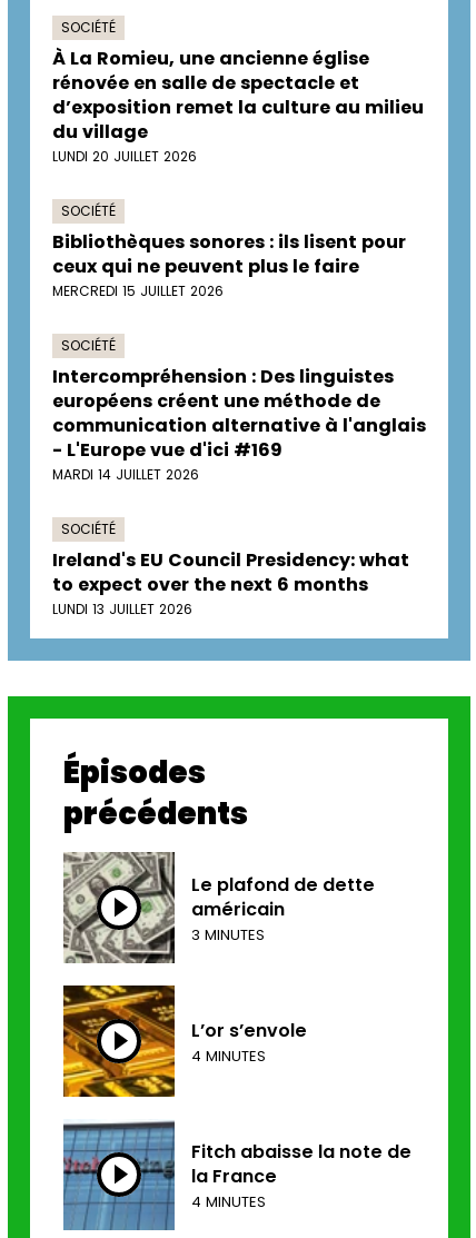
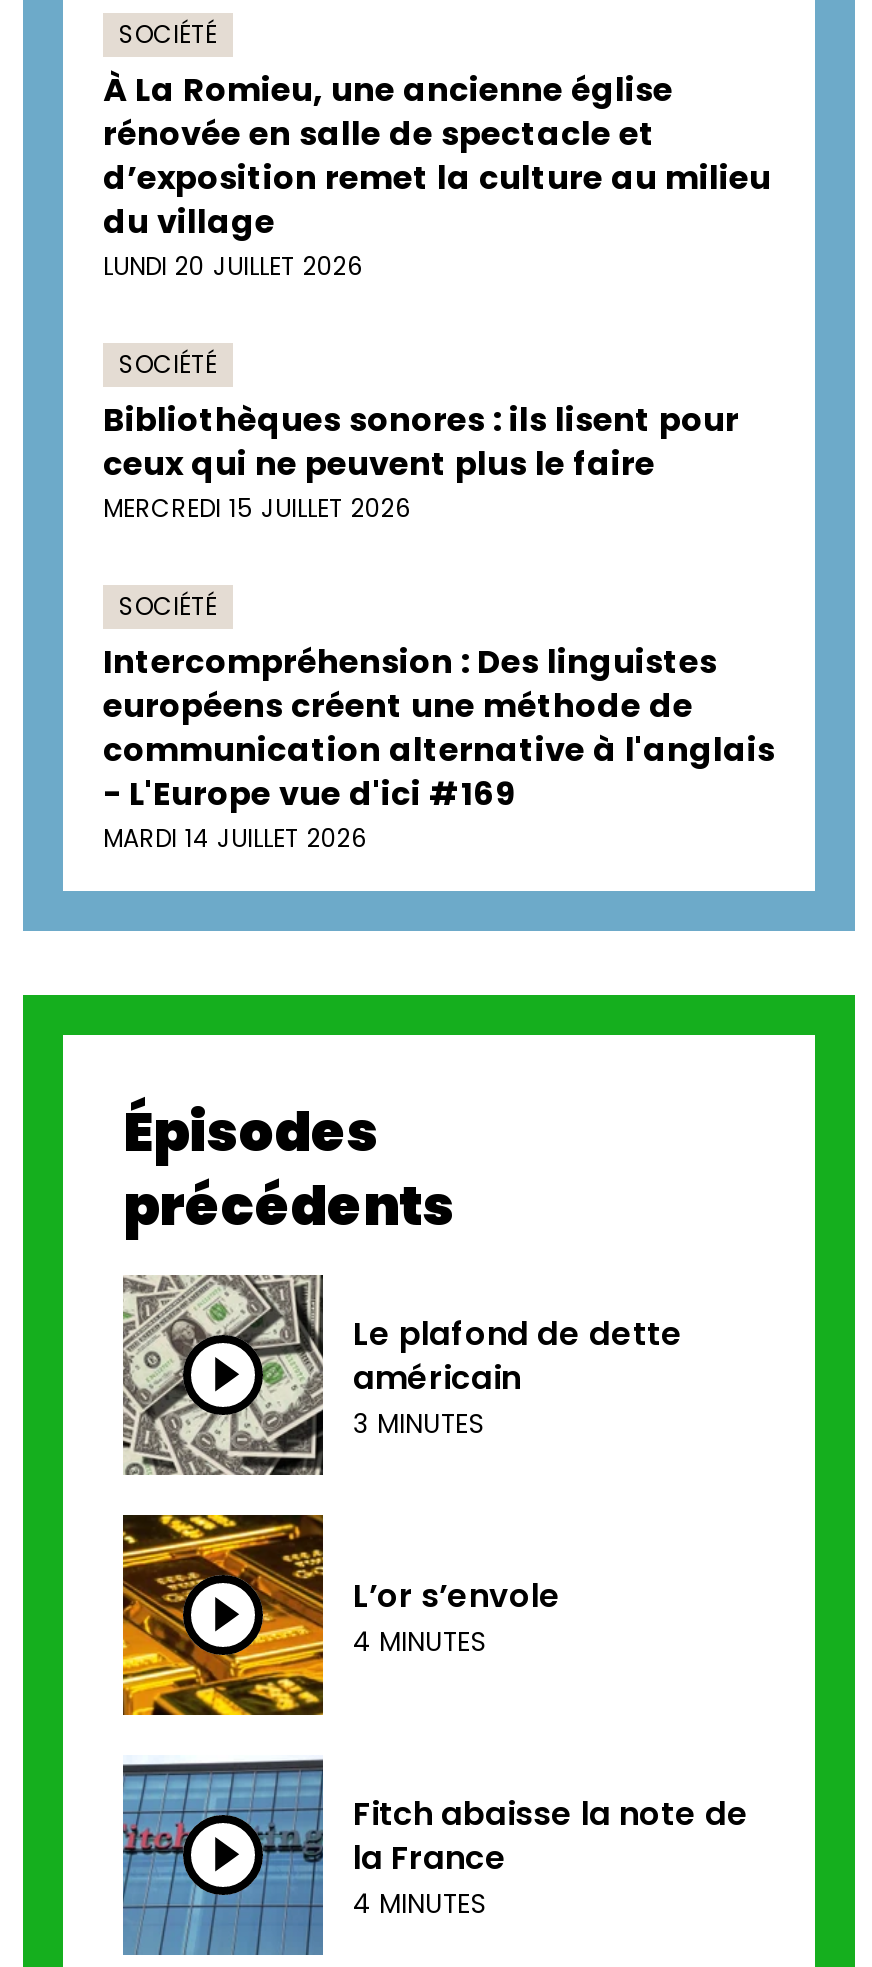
- SOCIÉTÉ
- Ireland's EU Council Presidency: what
- to expect over the next 6 months
- LUNDI 13 JUILLET 2026
